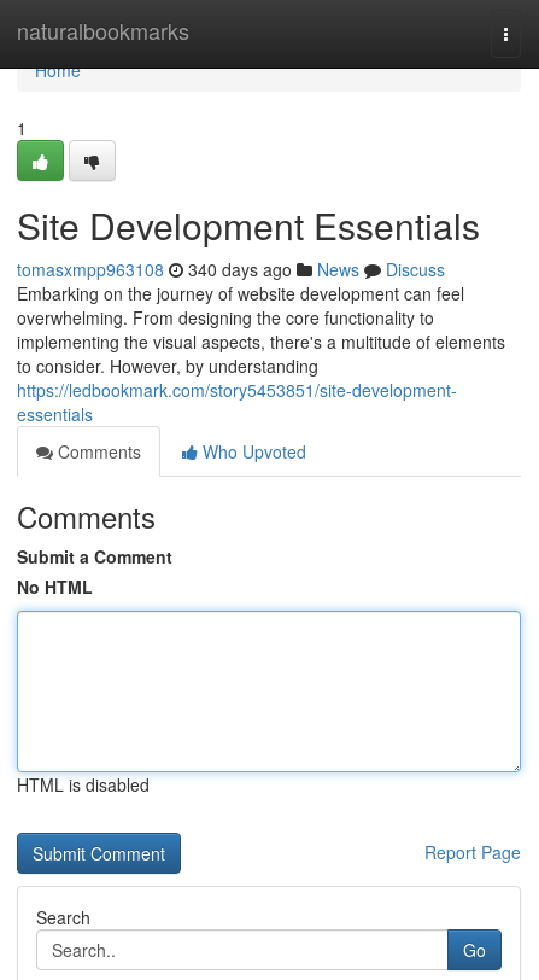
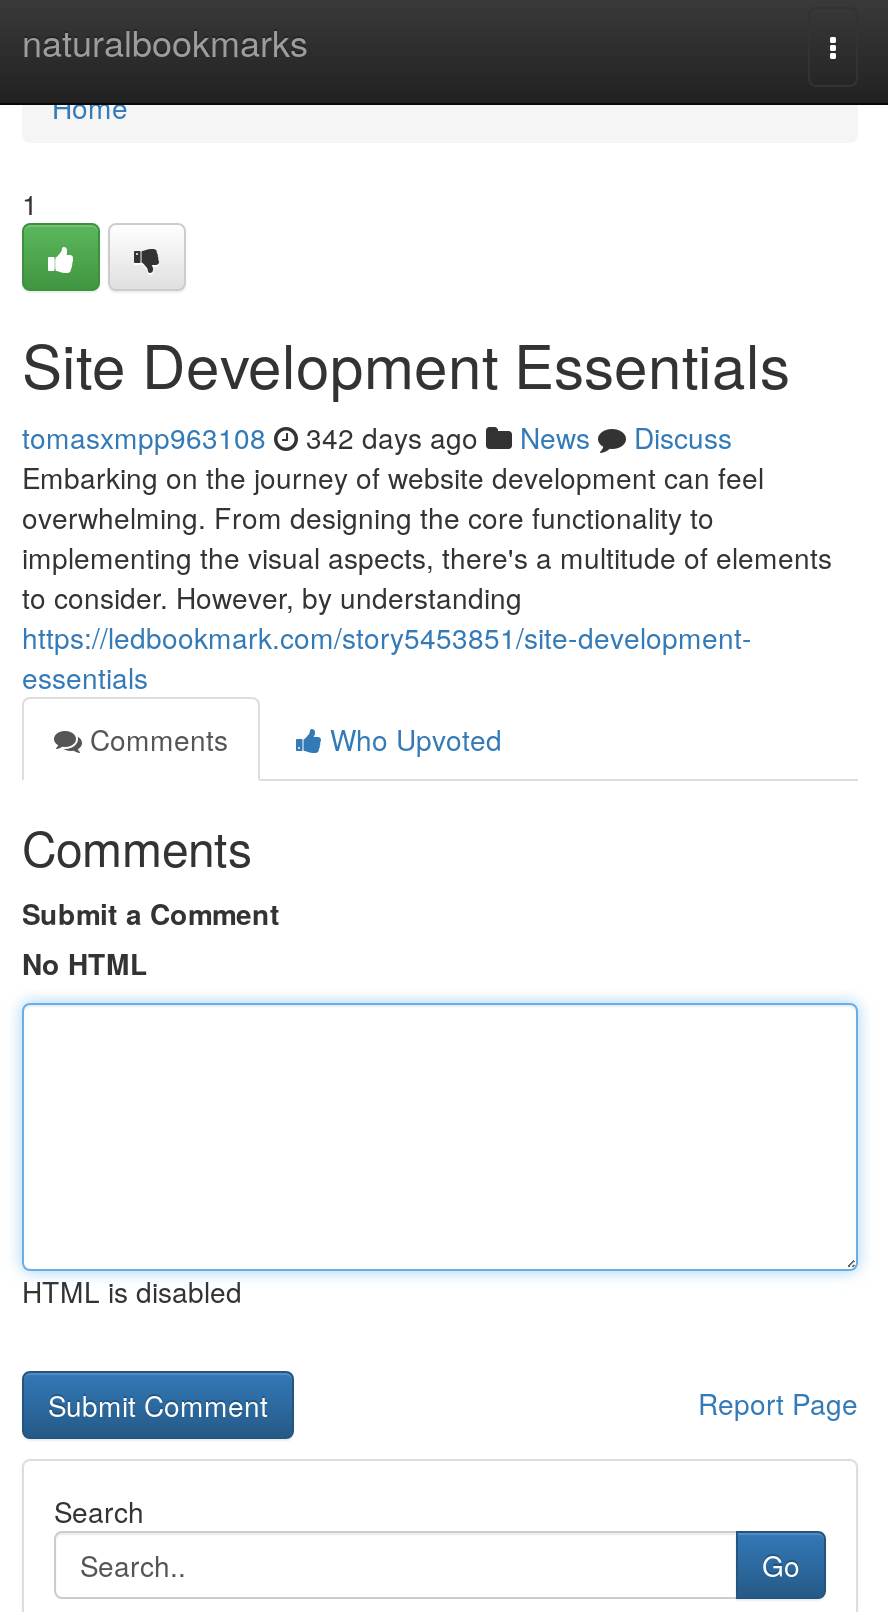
- tomasxmpp963108 340 days ago News Discuss
+ tomasxmpp963108 342 days ago News Discuss
